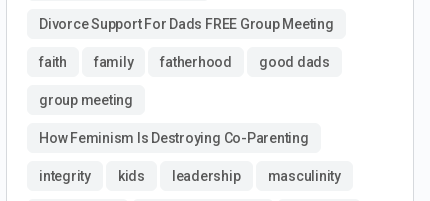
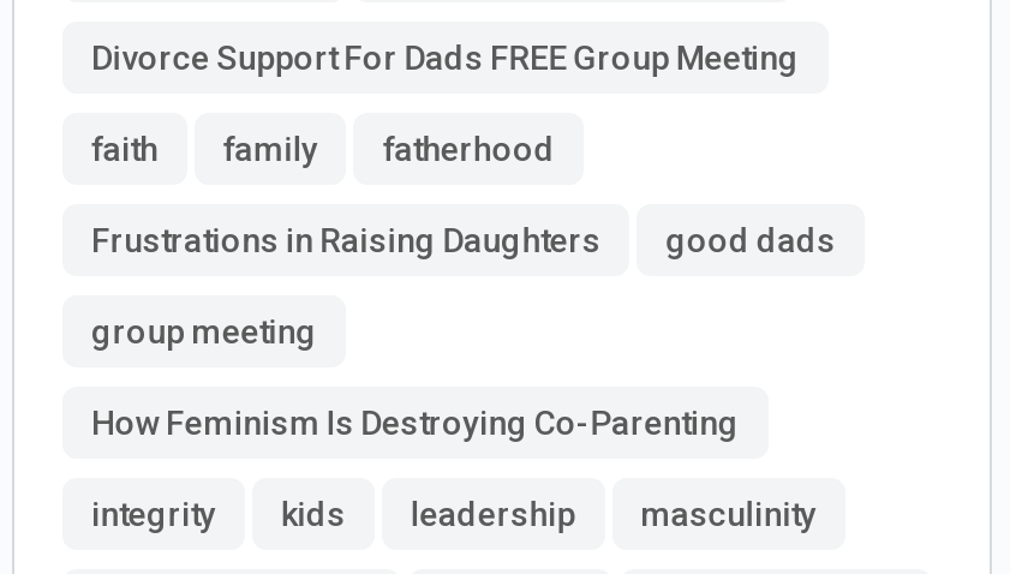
+ Frustrations in Raising Daughters
